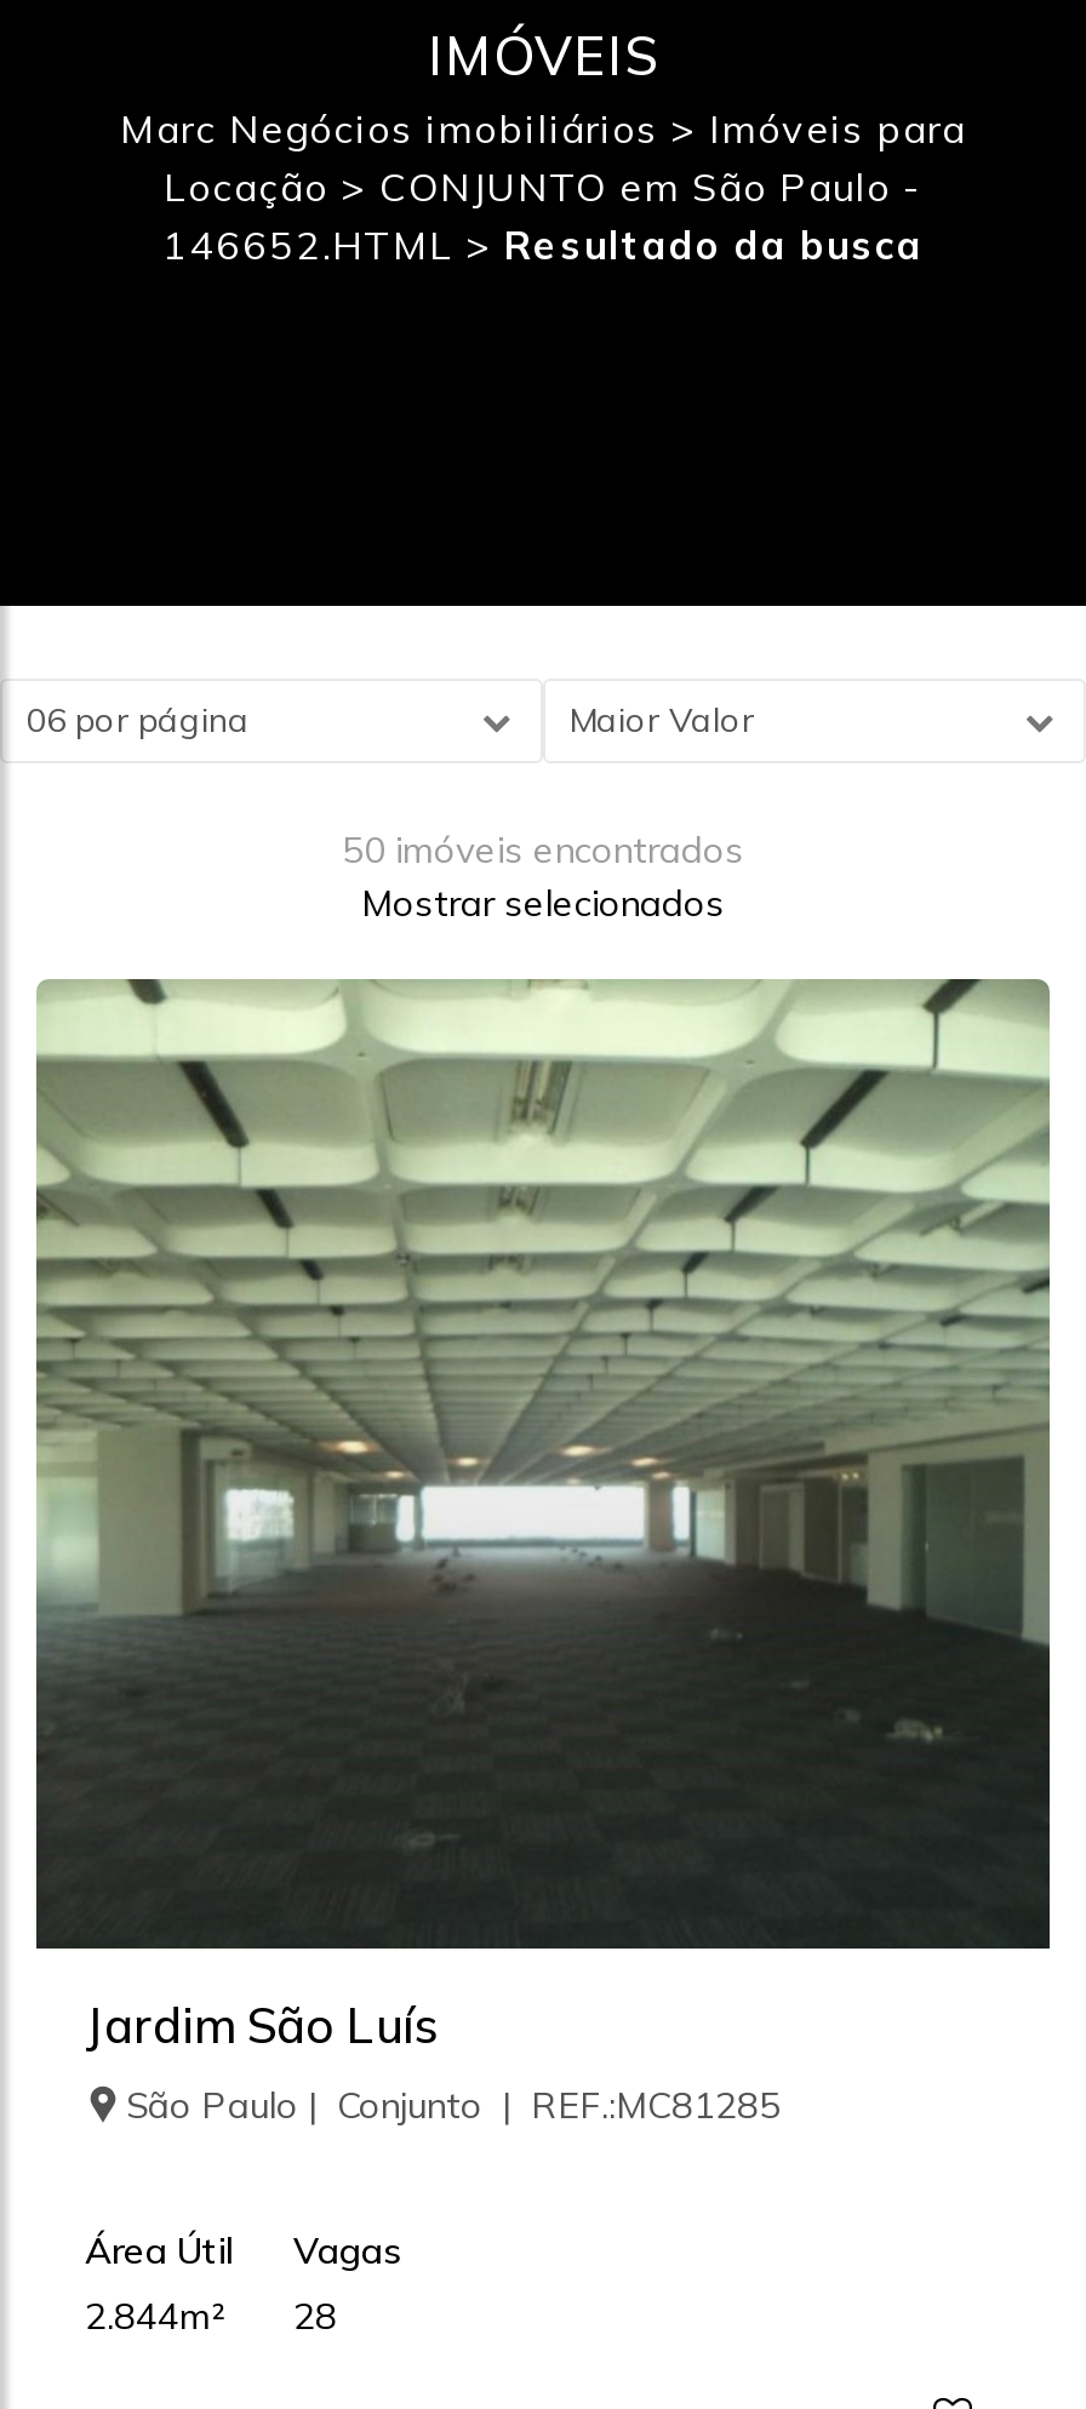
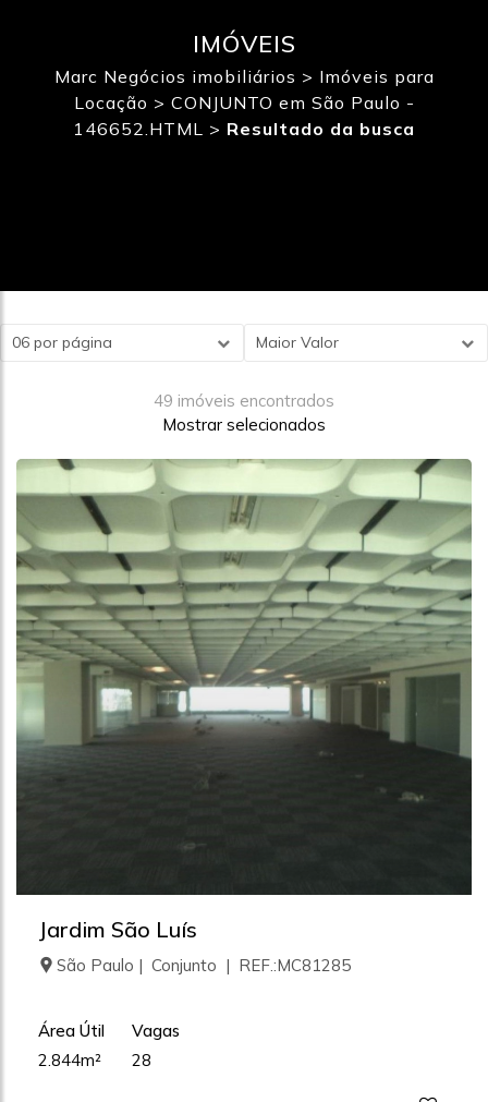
- 50 imóveis encontrados
+ 49 imóveis encontrados
